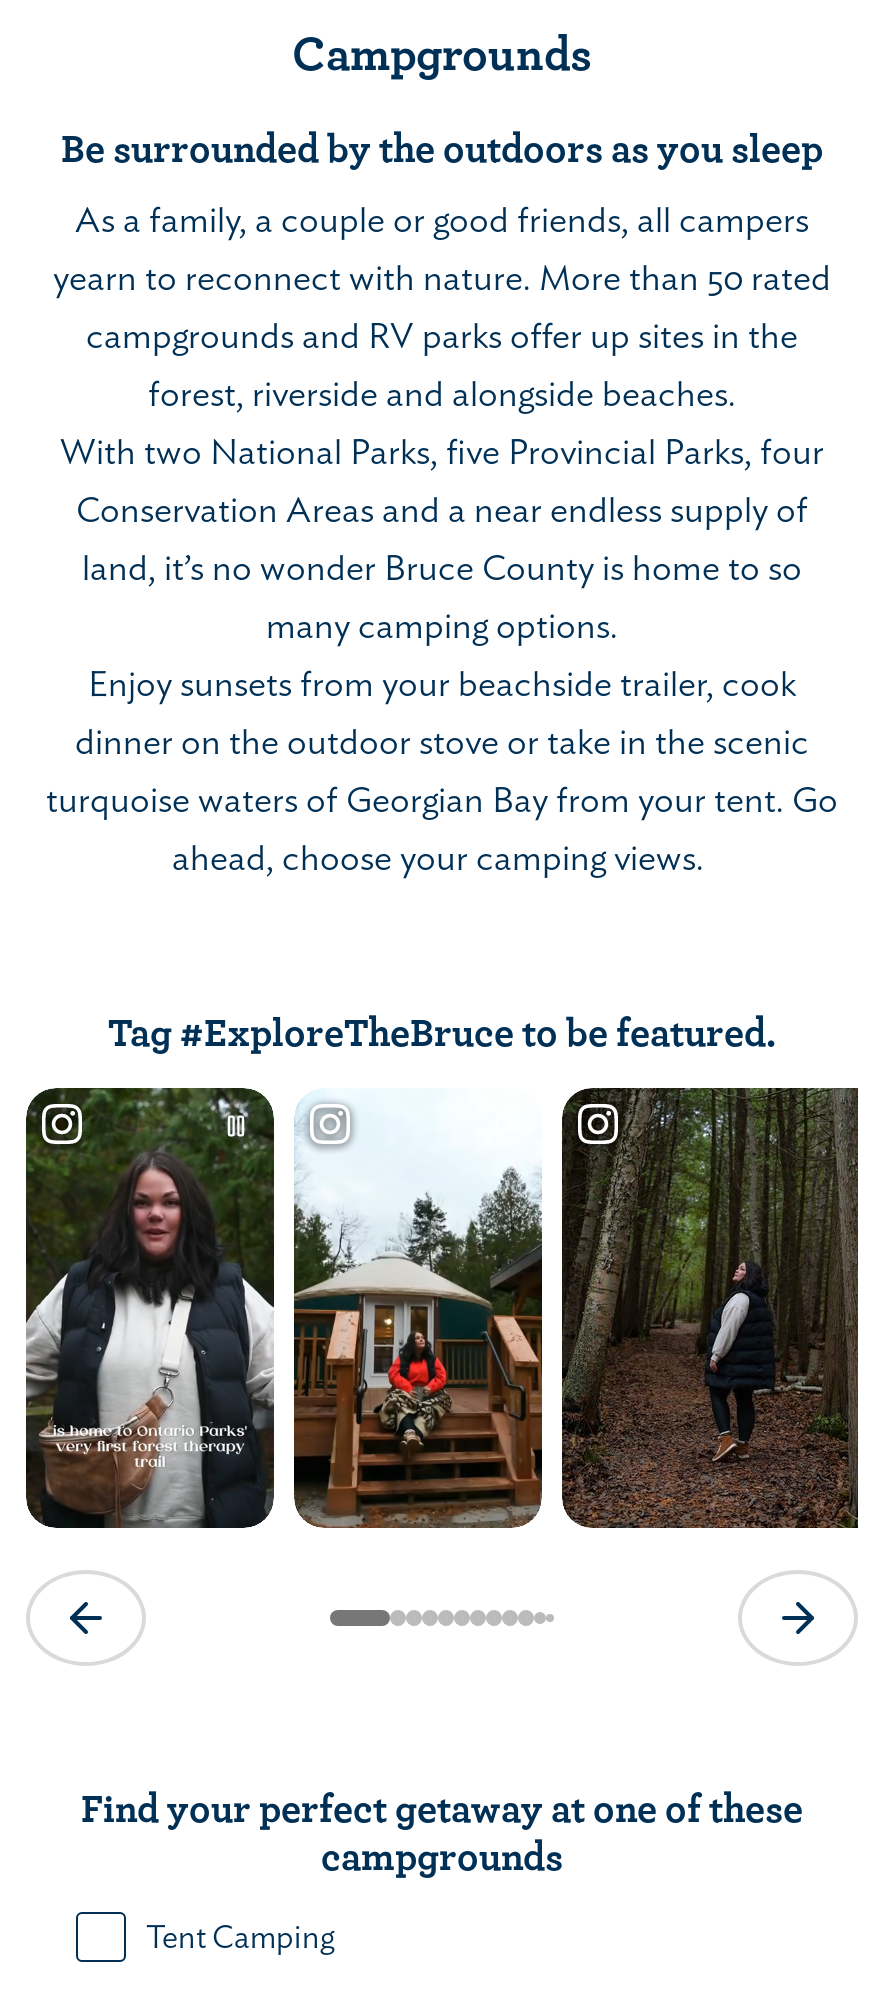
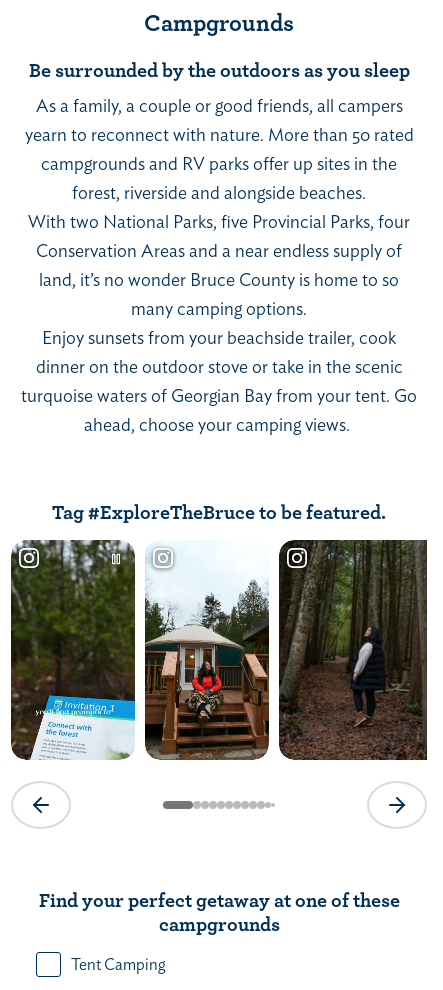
- [image]
+ [image]
